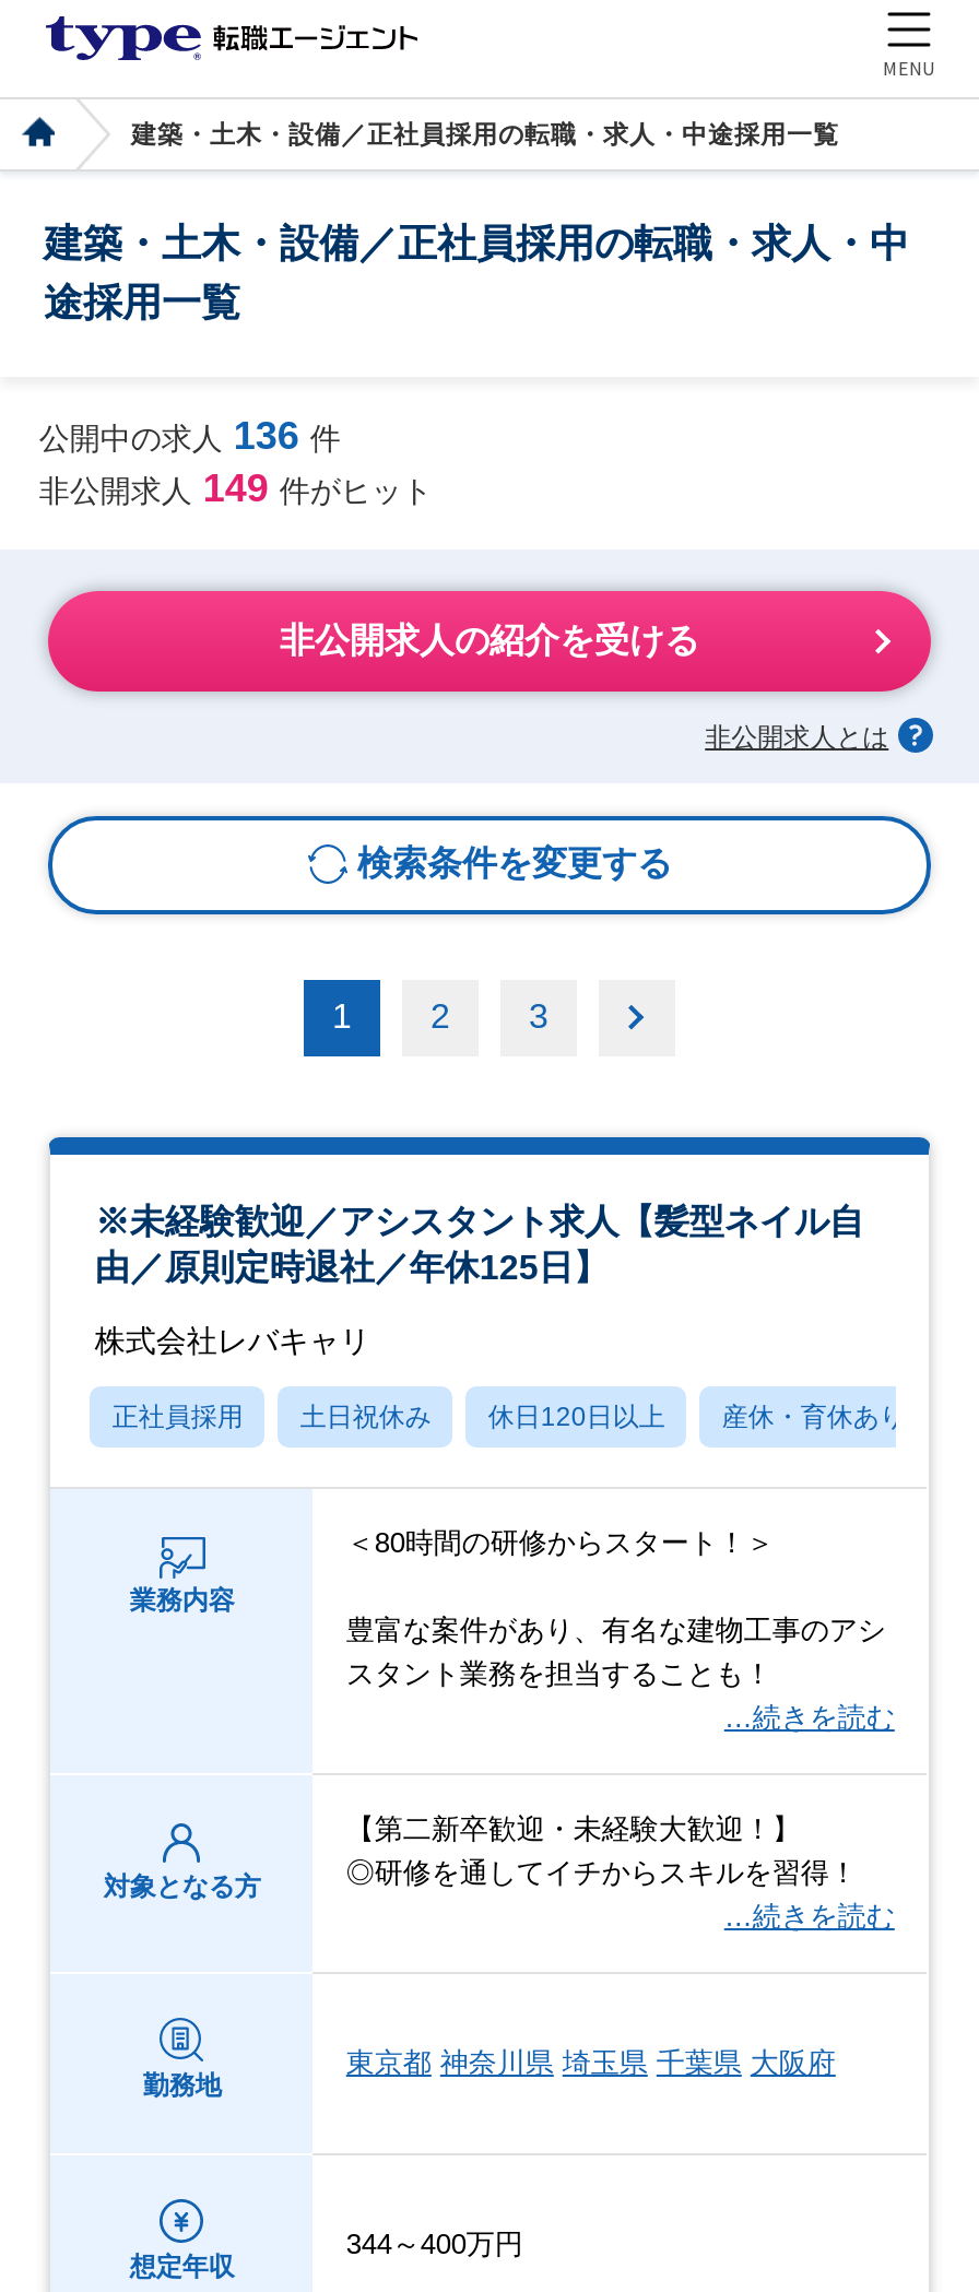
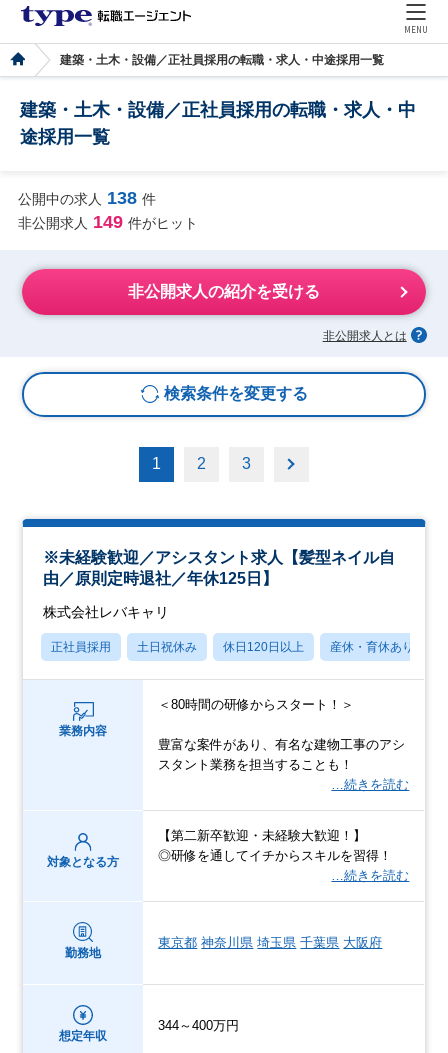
- 公開中の求人 136 件
+ 公開中の求人 138 件
